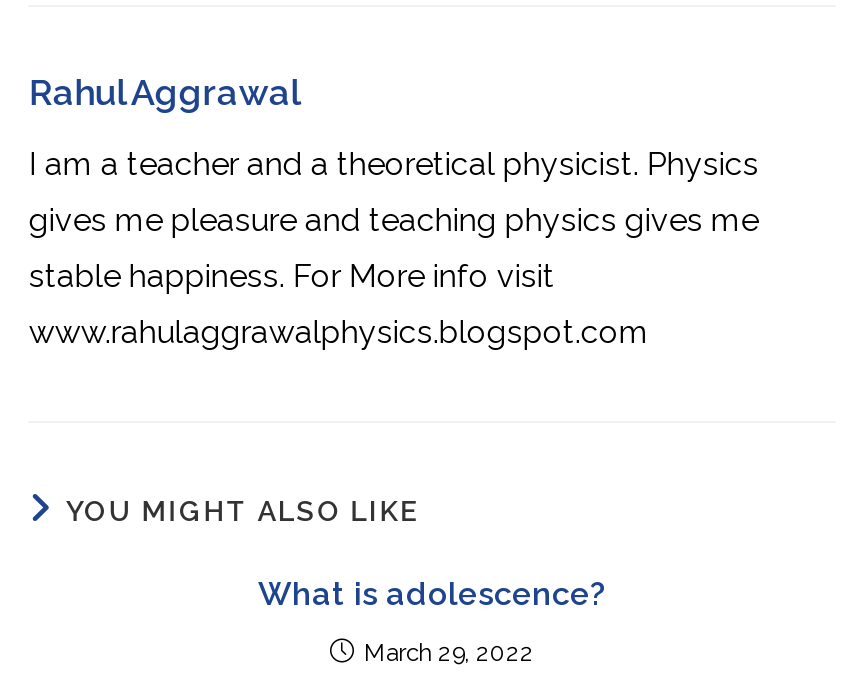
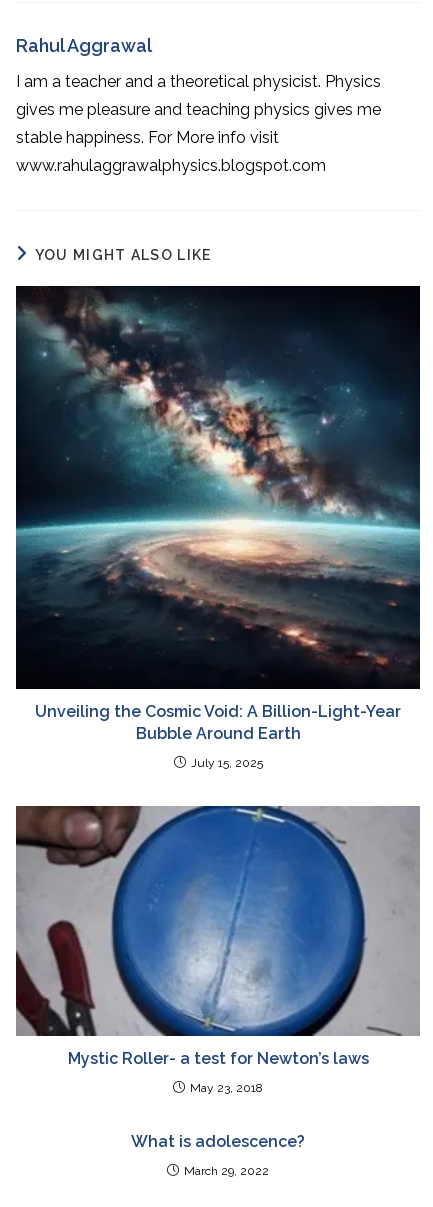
+ [image]
+ Unveiling the Cosmic Void: A Billion-Light-Year
+ Bubble Around Earth
+ July 15, 2025

+ [image]
+ Mystic Roller- a test for Newton’s laws
+ May 23, 2018
